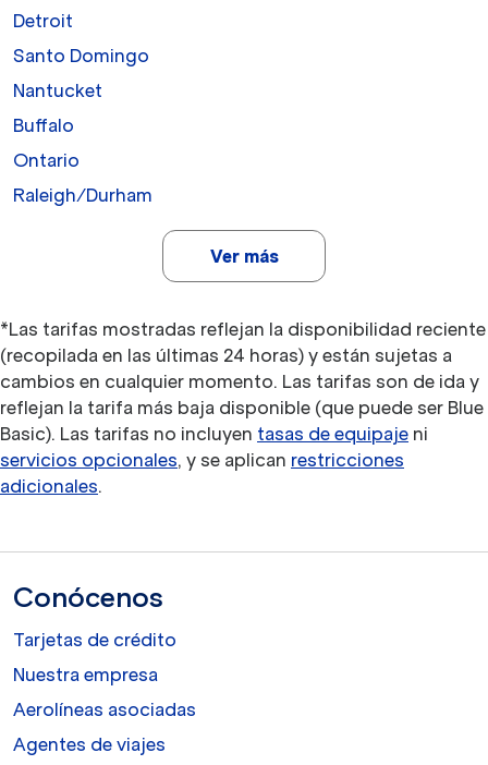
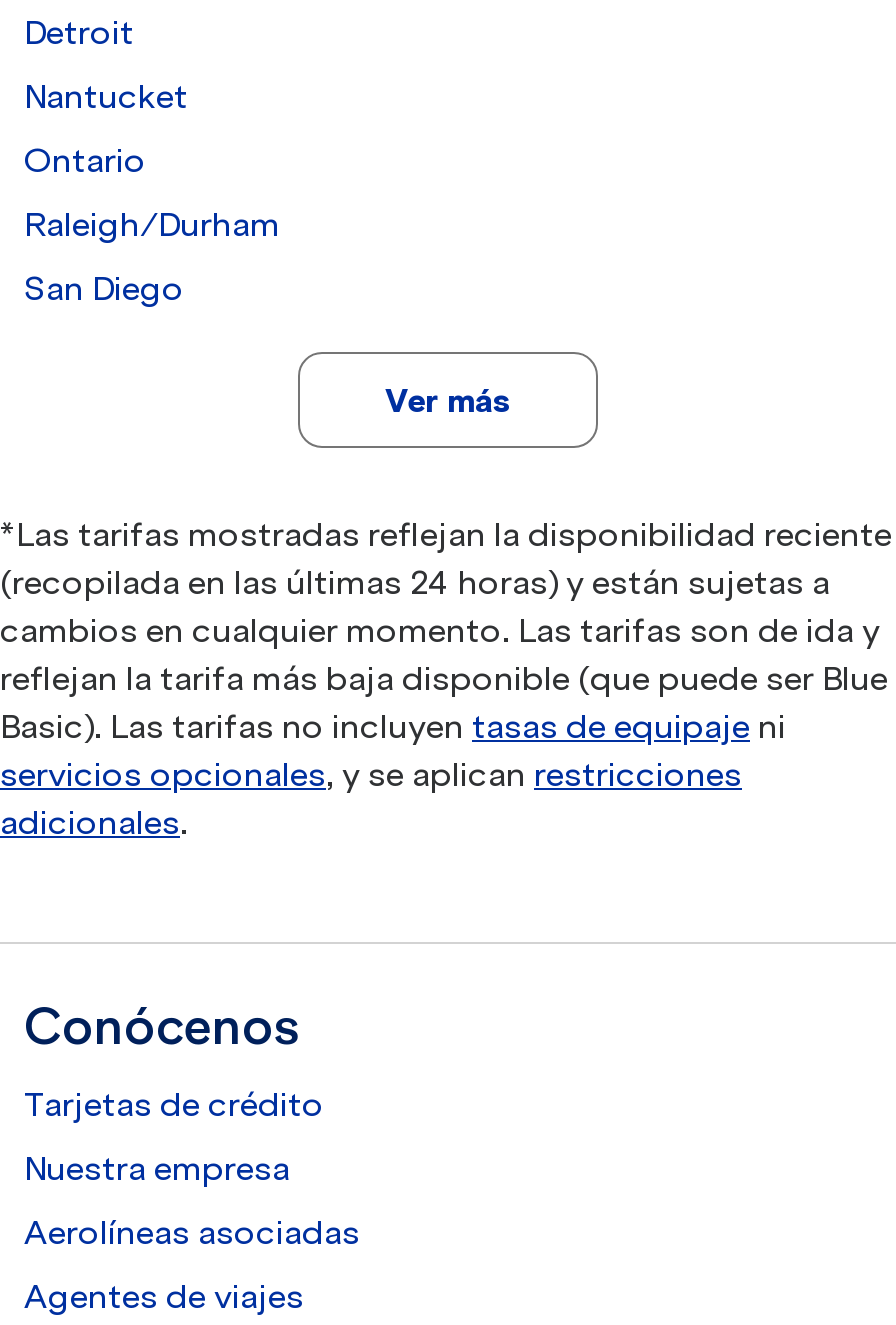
- Santo Domingo

- Buffalo

moved up: Ontario | Raleigh/Durham

+ San Diego
